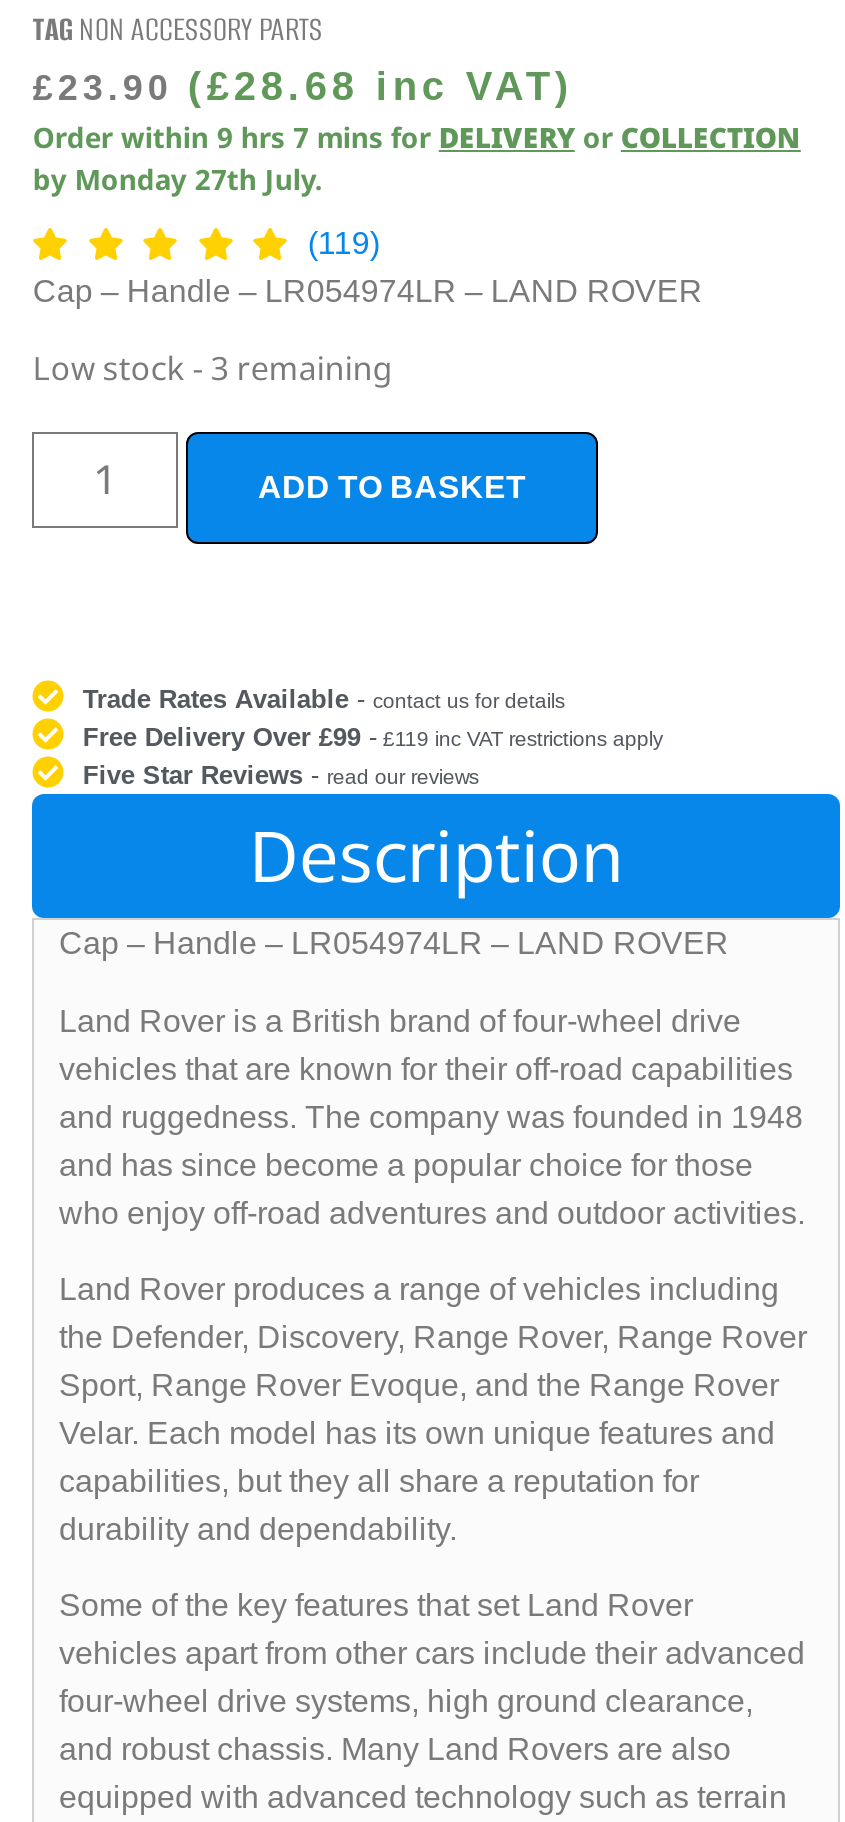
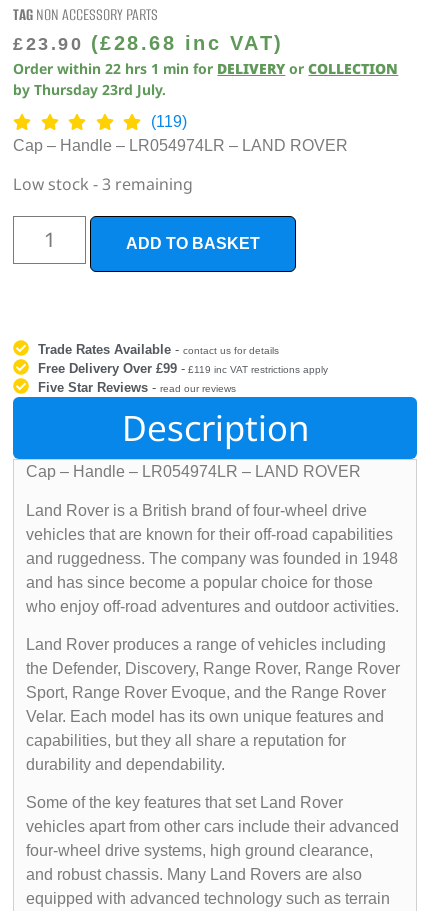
- Order within 9 hrs 7 mins for DELIVERY or COLLECTION
+ Order within 22 hrs 1 min for DELIVERY or COLLECTION

- by Monday 27th July.
+ by Thursday 23rd July.
